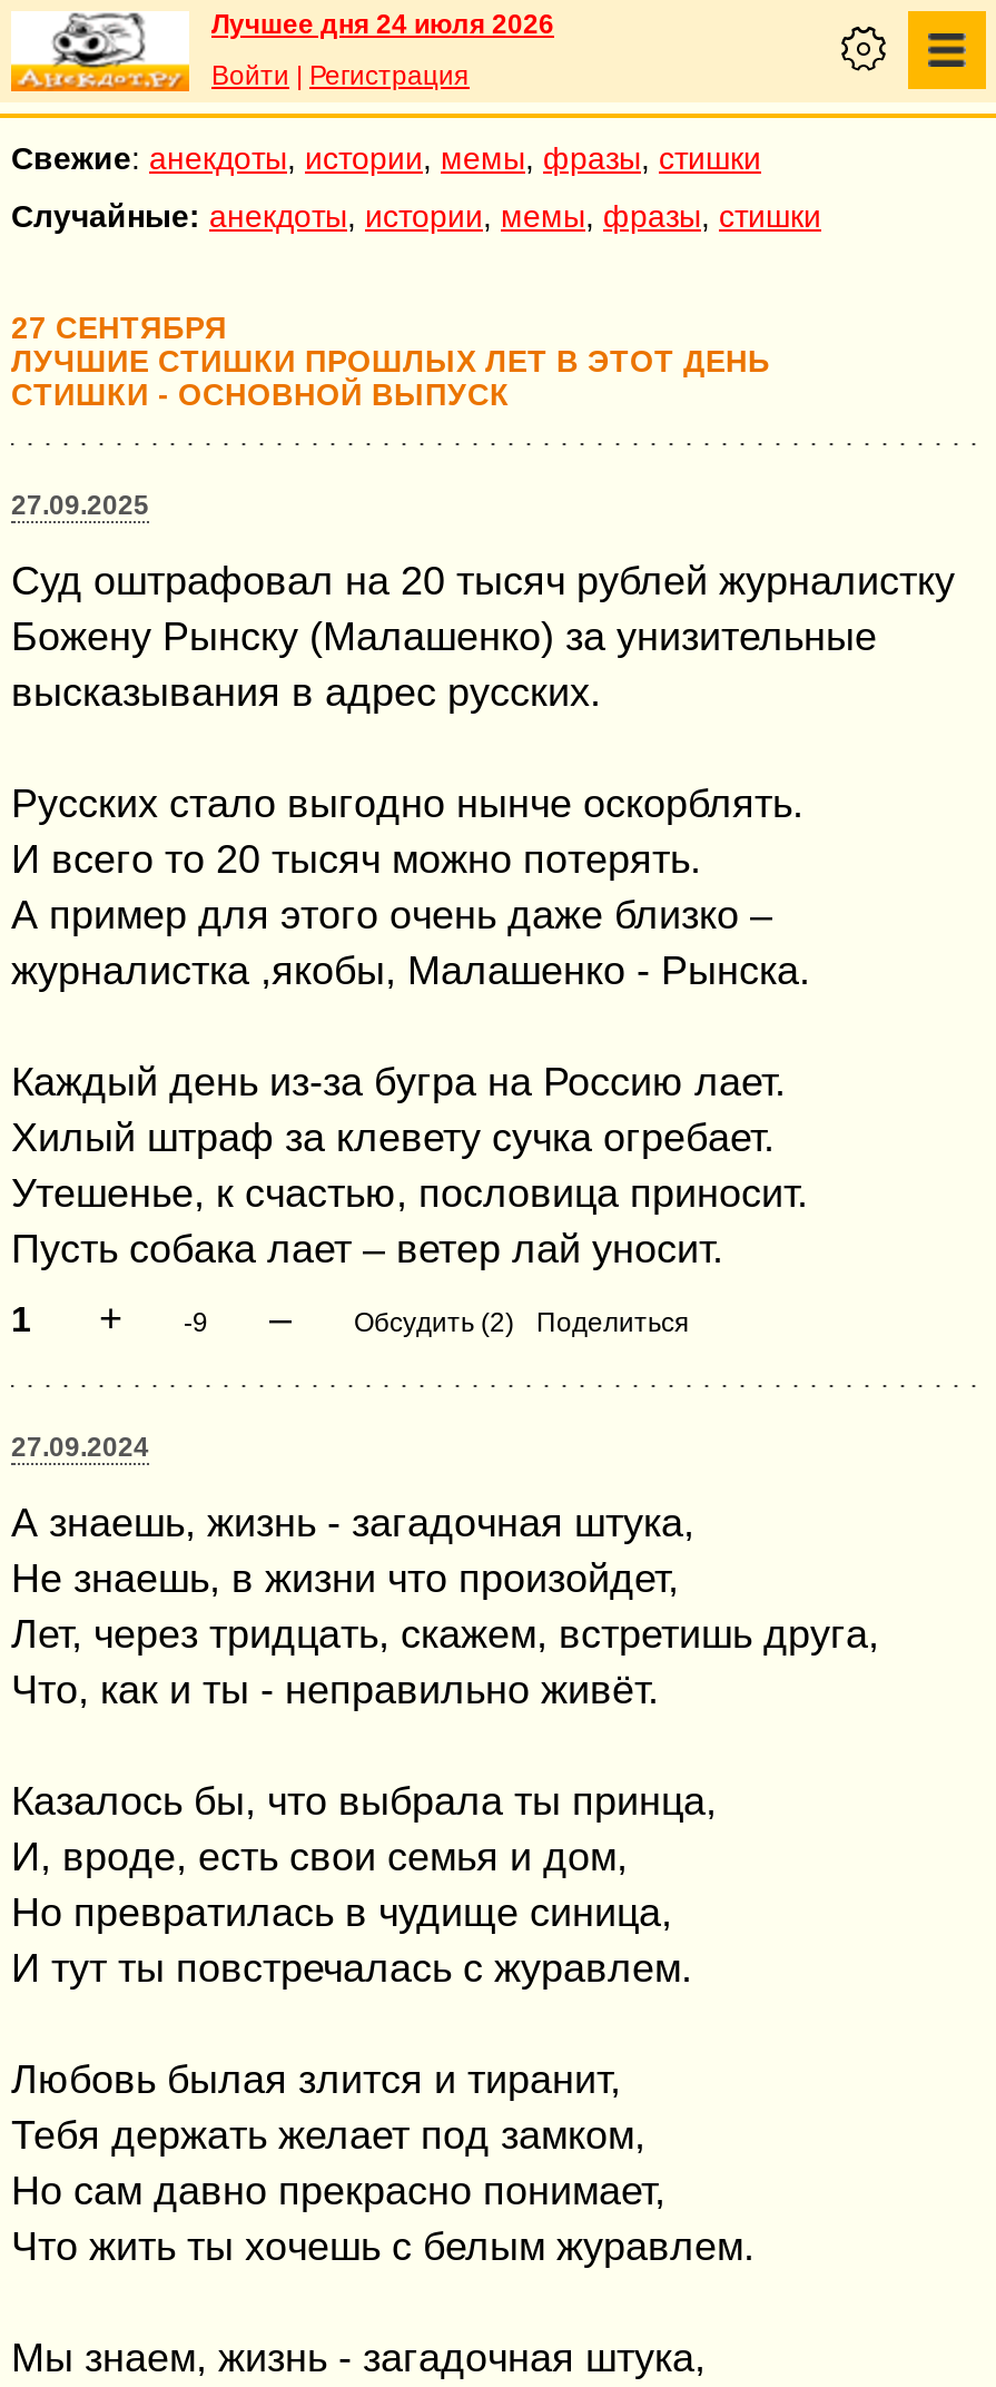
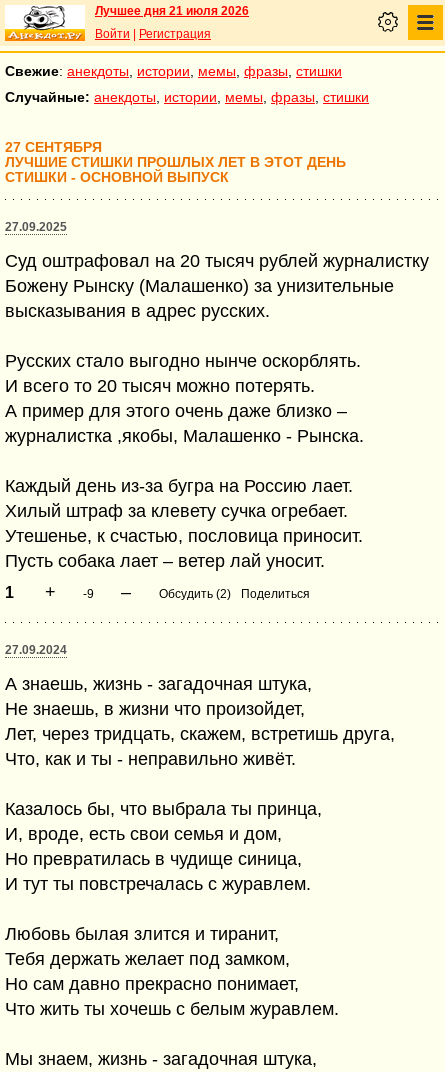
- Лучшее дня 24 июля 2026
+ Лучшее дня 21 июля 2026
